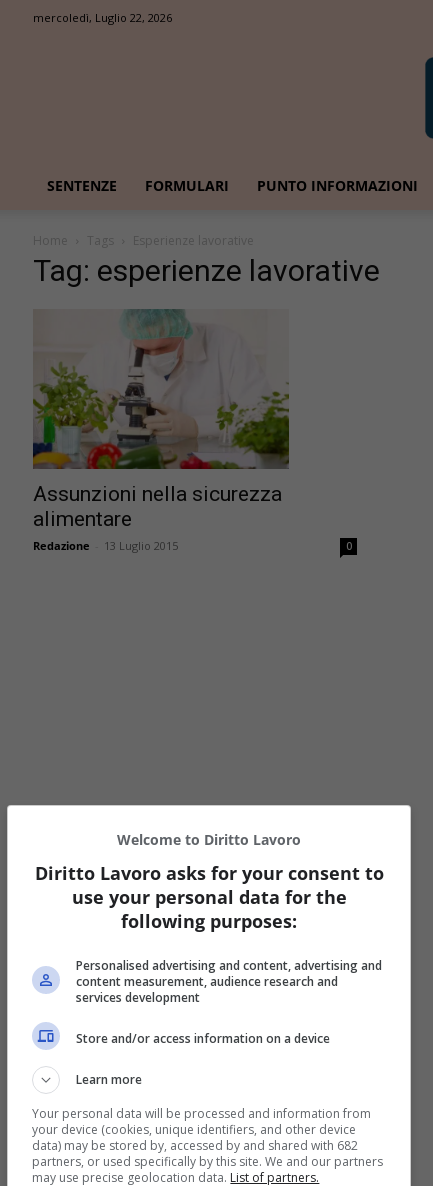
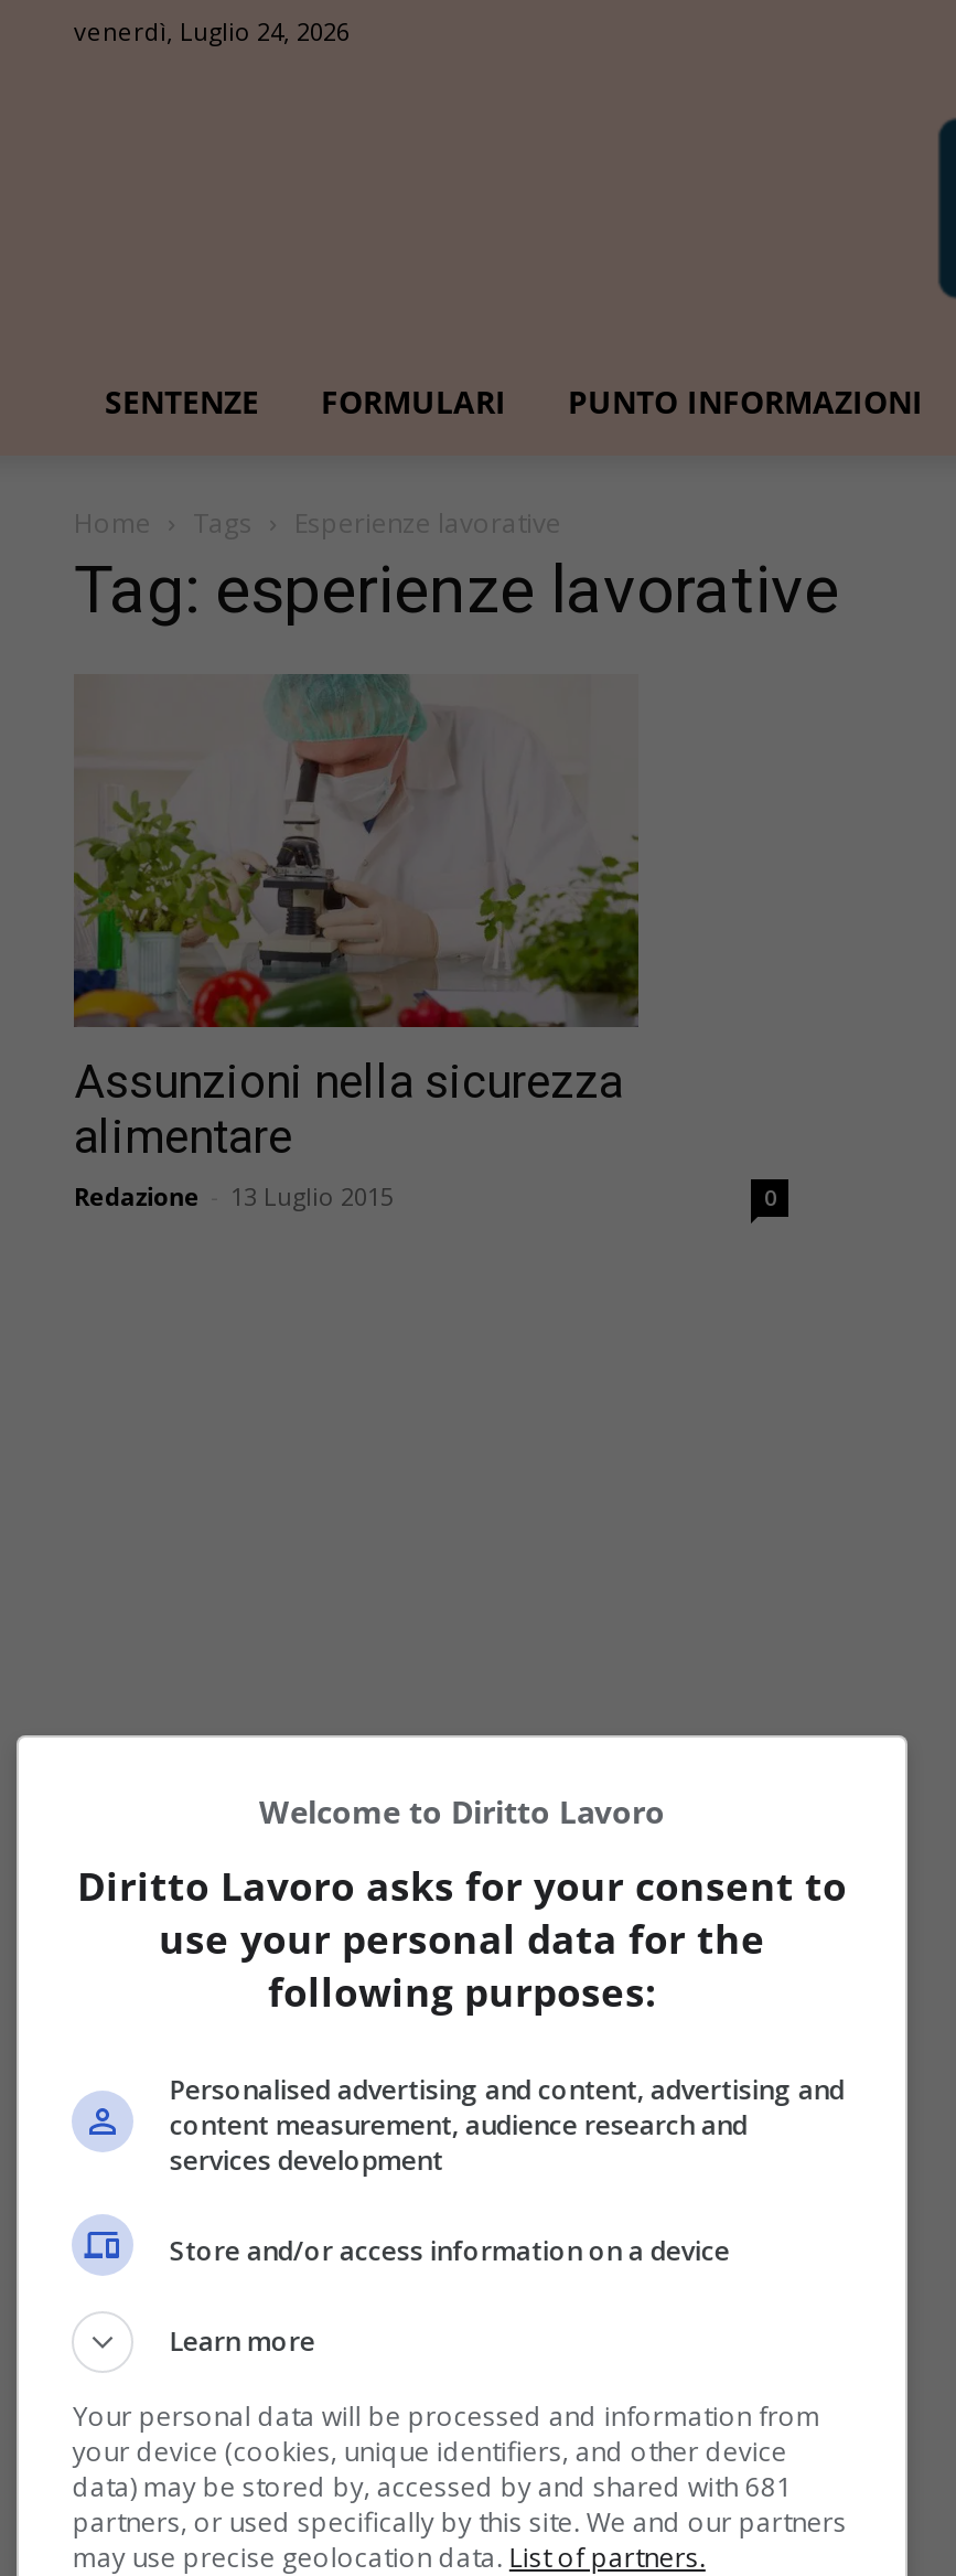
- mercoledì, Luglio 22, 2026
+ venerdì, Luglio 24, 2026

- data) may be stored by, accessed by and shared with 682
+ data) may be stored by, accessed by and shared with 681
